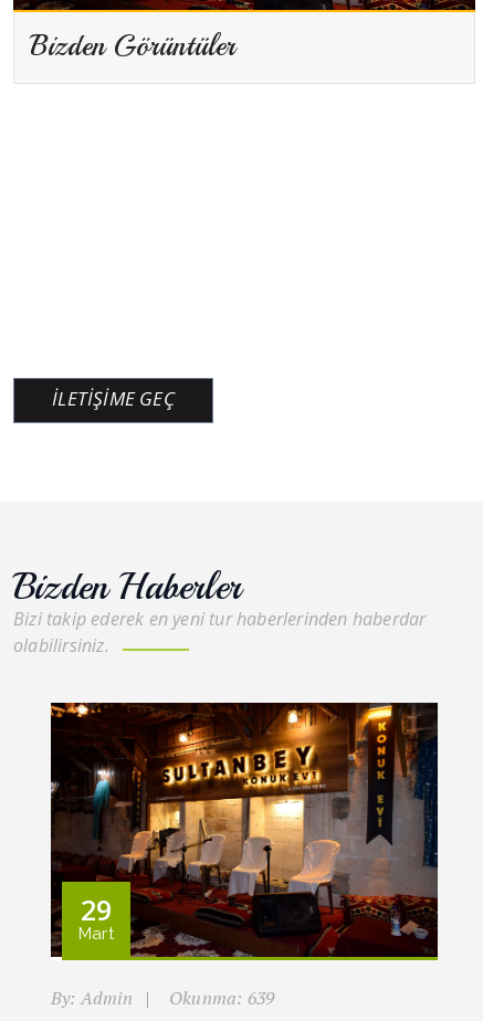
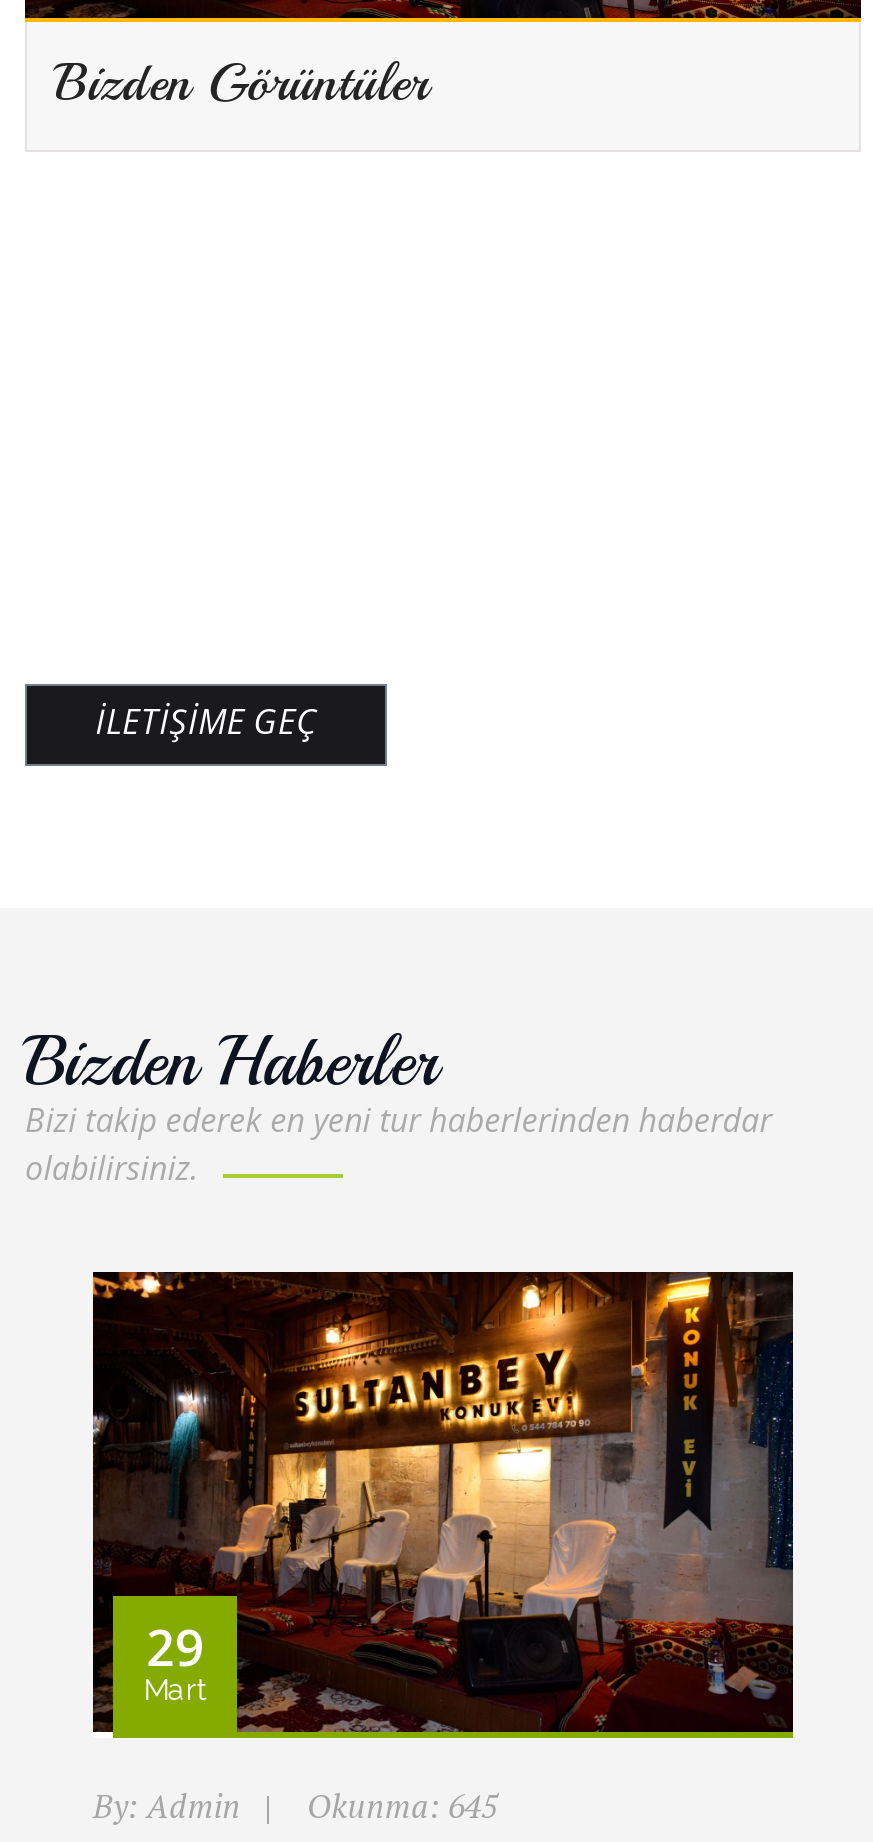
- By: Admin Okunma: 639
+ By: Admin Okunma: 645
